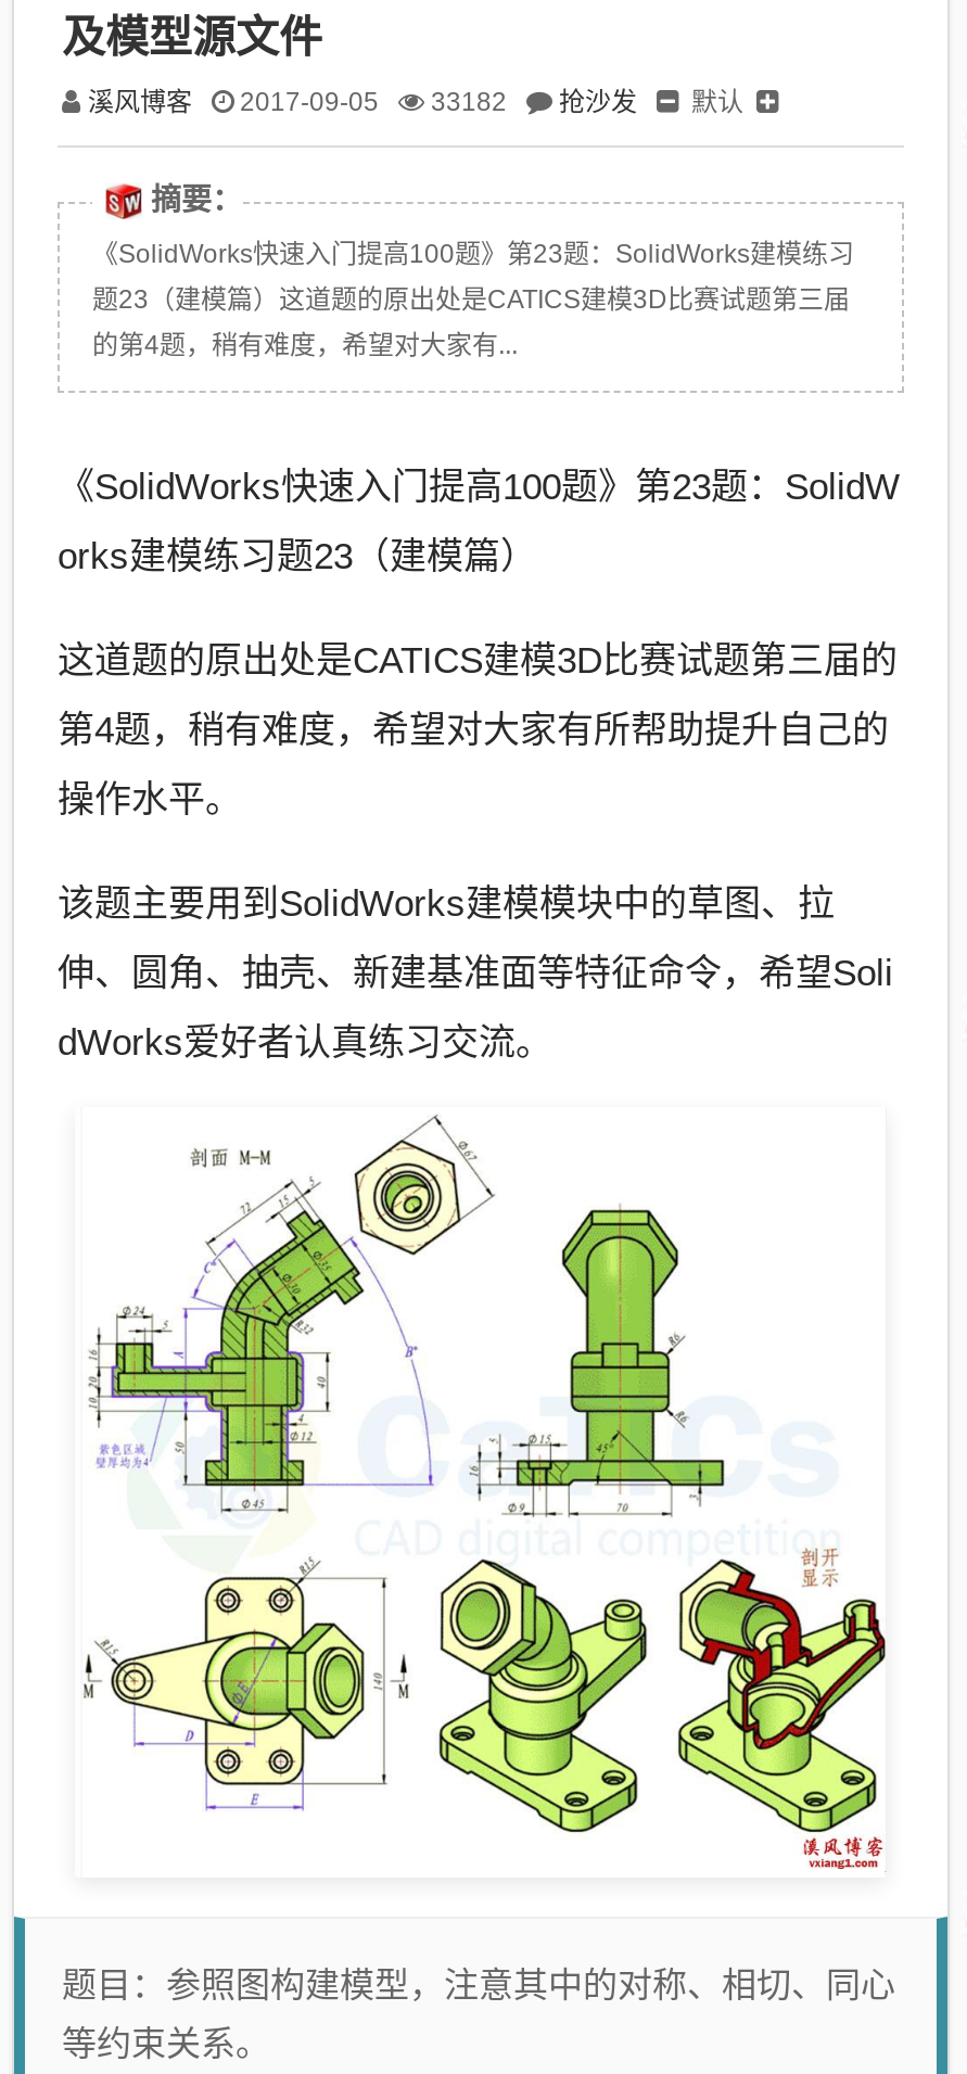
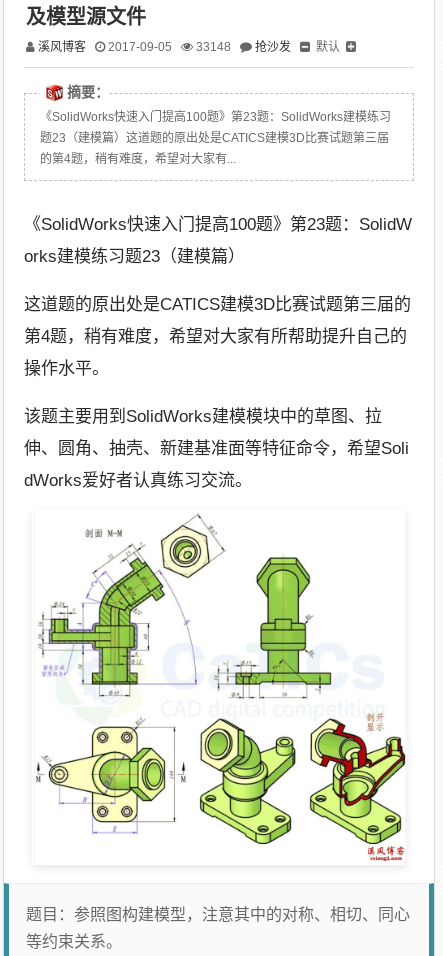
- 溪风博客 2017-09-05 33182 抢沙发 默认
+ 溪风博客 2017-09-05 33148 抢沙发 默认
